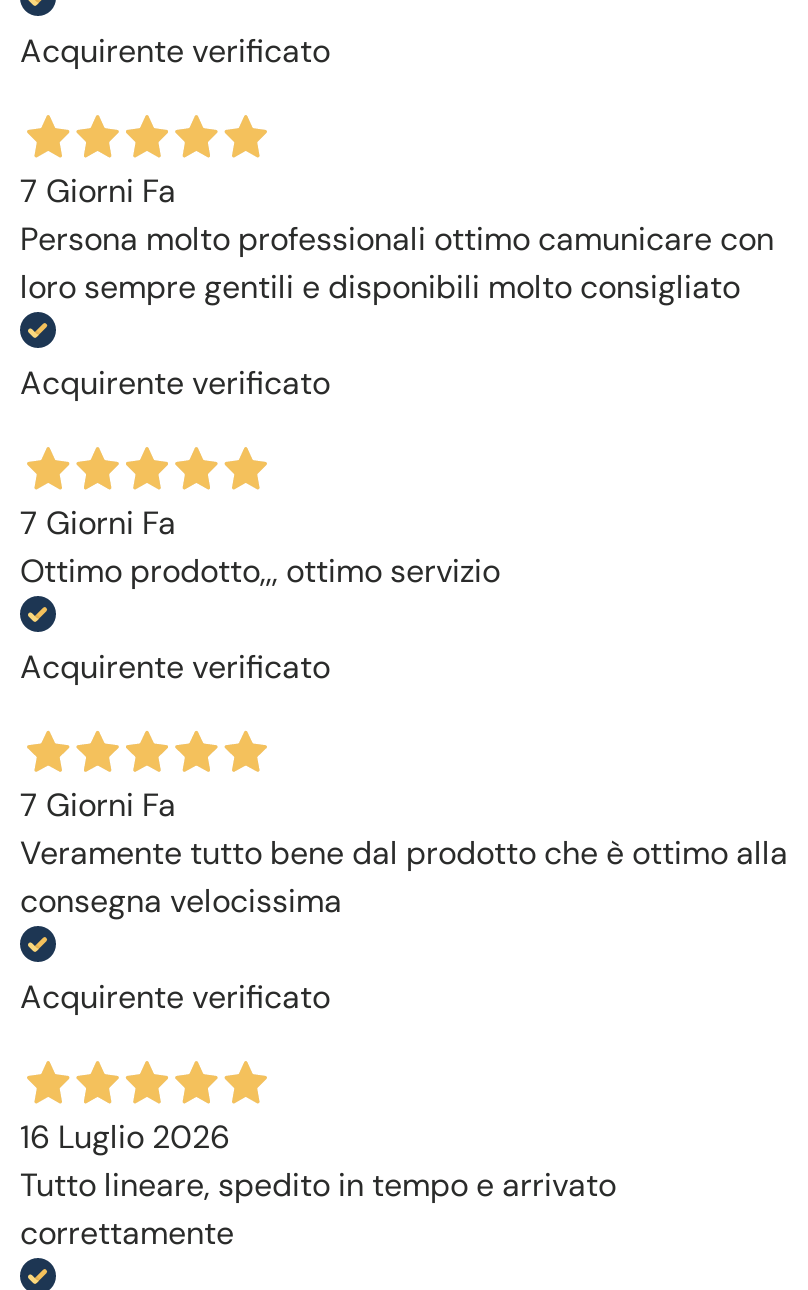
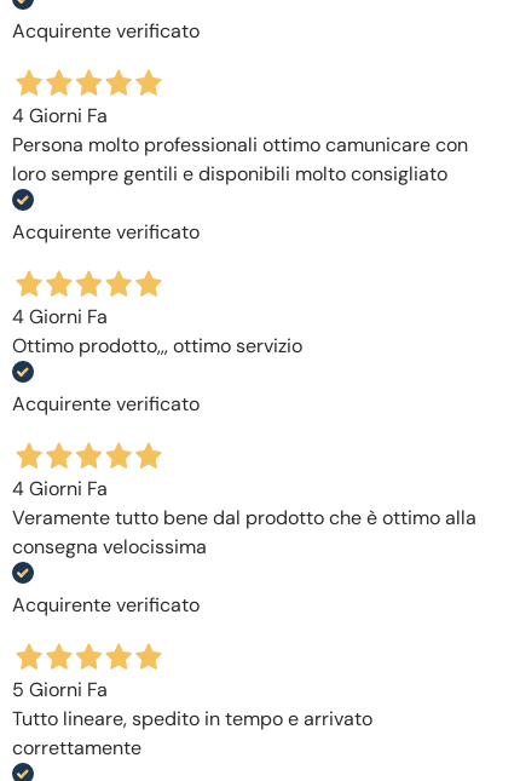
- 7 Giorni Fa
+ 4 Giorni Fa

- 7 Giorni Fa
+ 4 Giorni Fa

- 7 Giorni Fa
+ 4 Giorni Fa

- 16 Luglio 2026
+ 5 Giorni Fa
